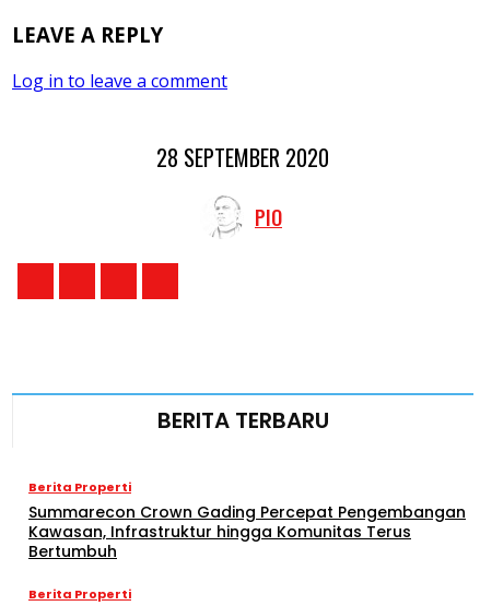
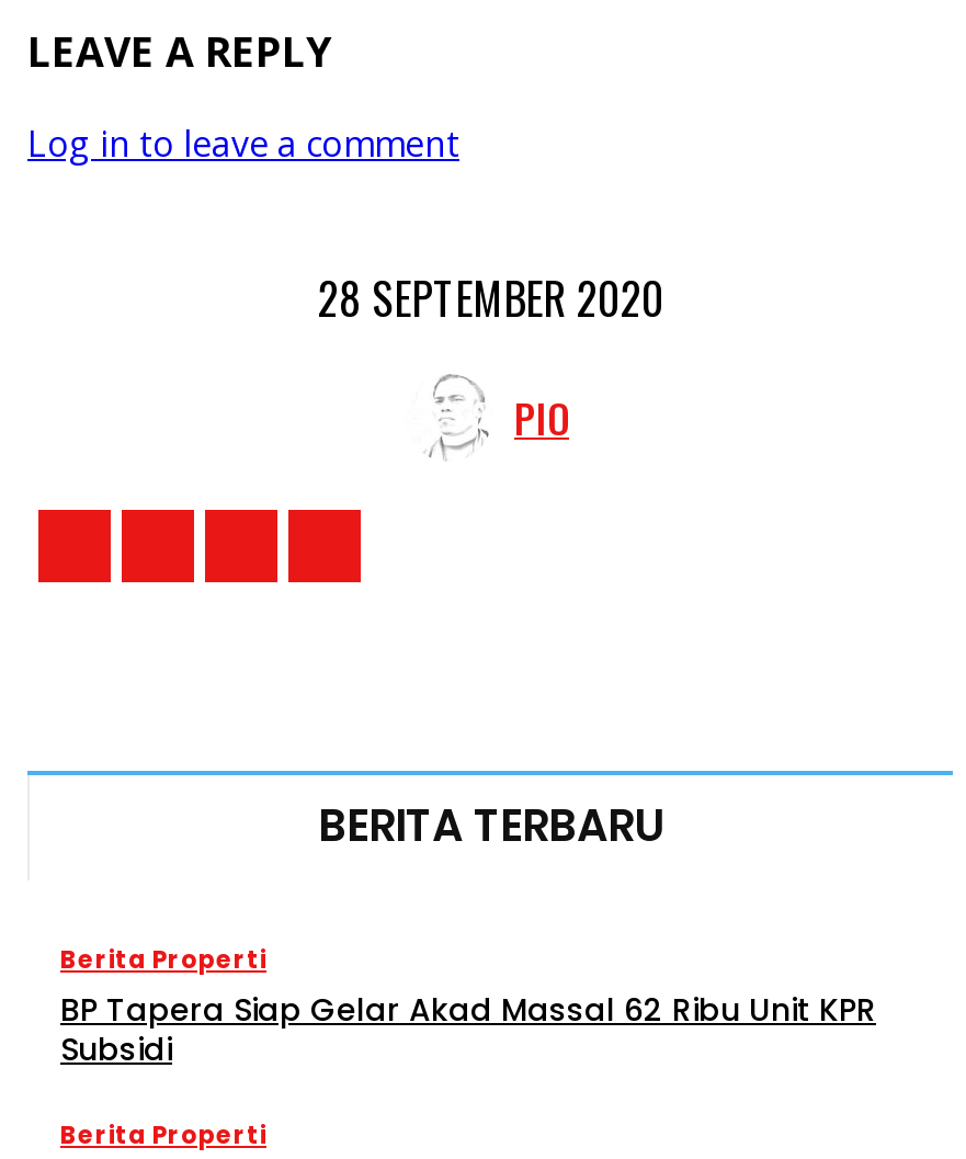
- Summarecon Crown Gading Percepat Pengembangan
- Kawasan, Infrastruktur hingga Komunitas Terus
- Bertumbuh
+ BP Tapera Siap Gelar Akad Massal 62 Ribu Unit KPR
+ Subsidi
